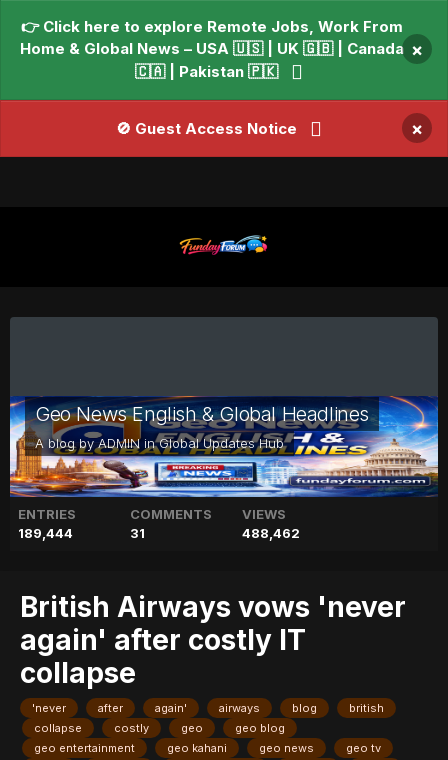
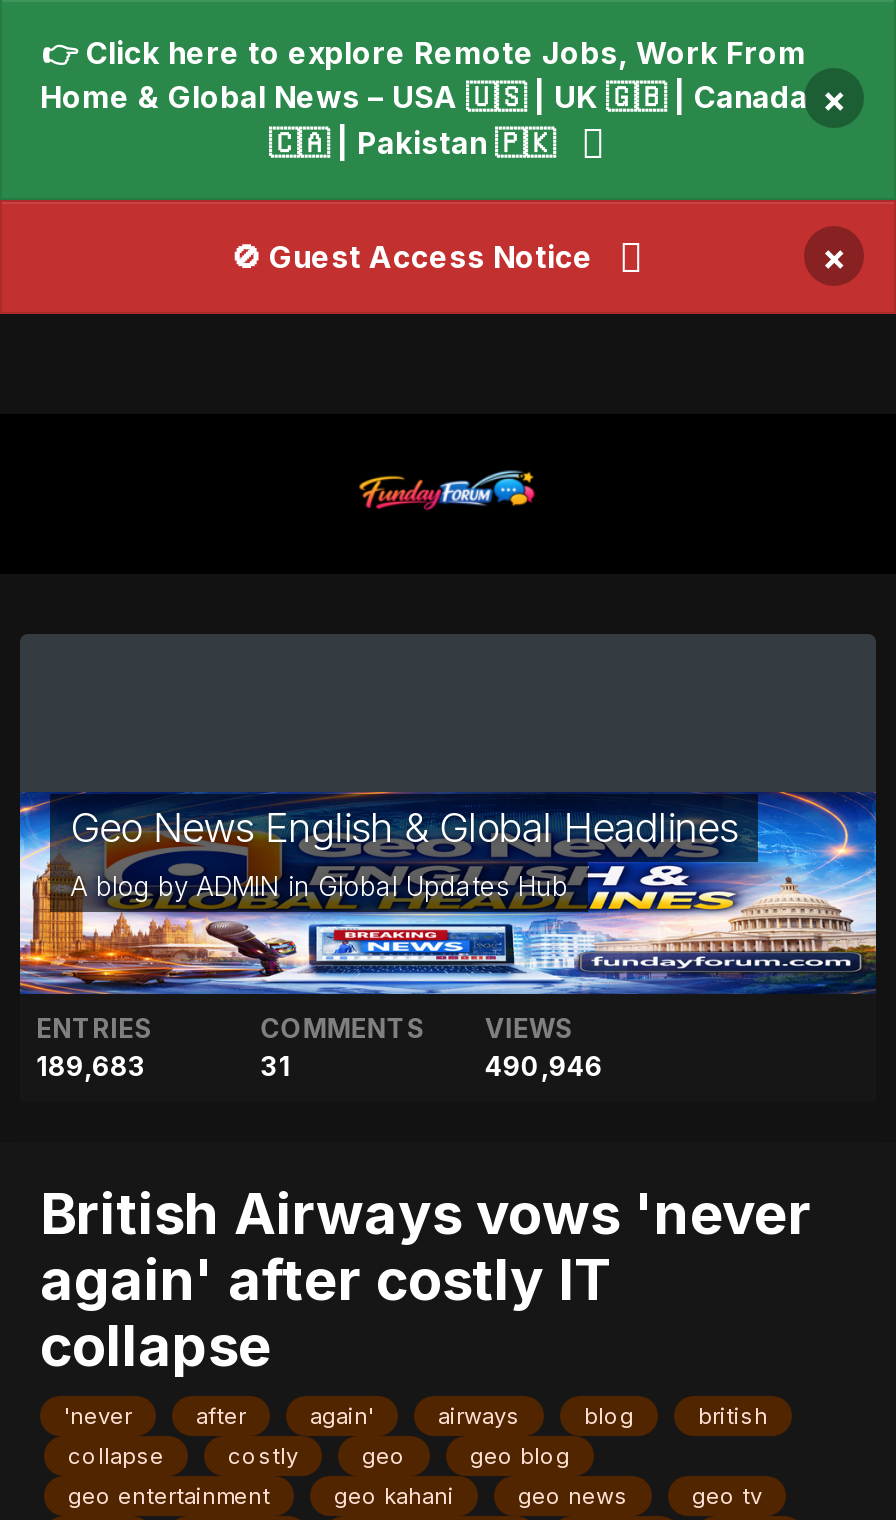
- 189,444
+ 189,683

- 488,462
+ 490,946
